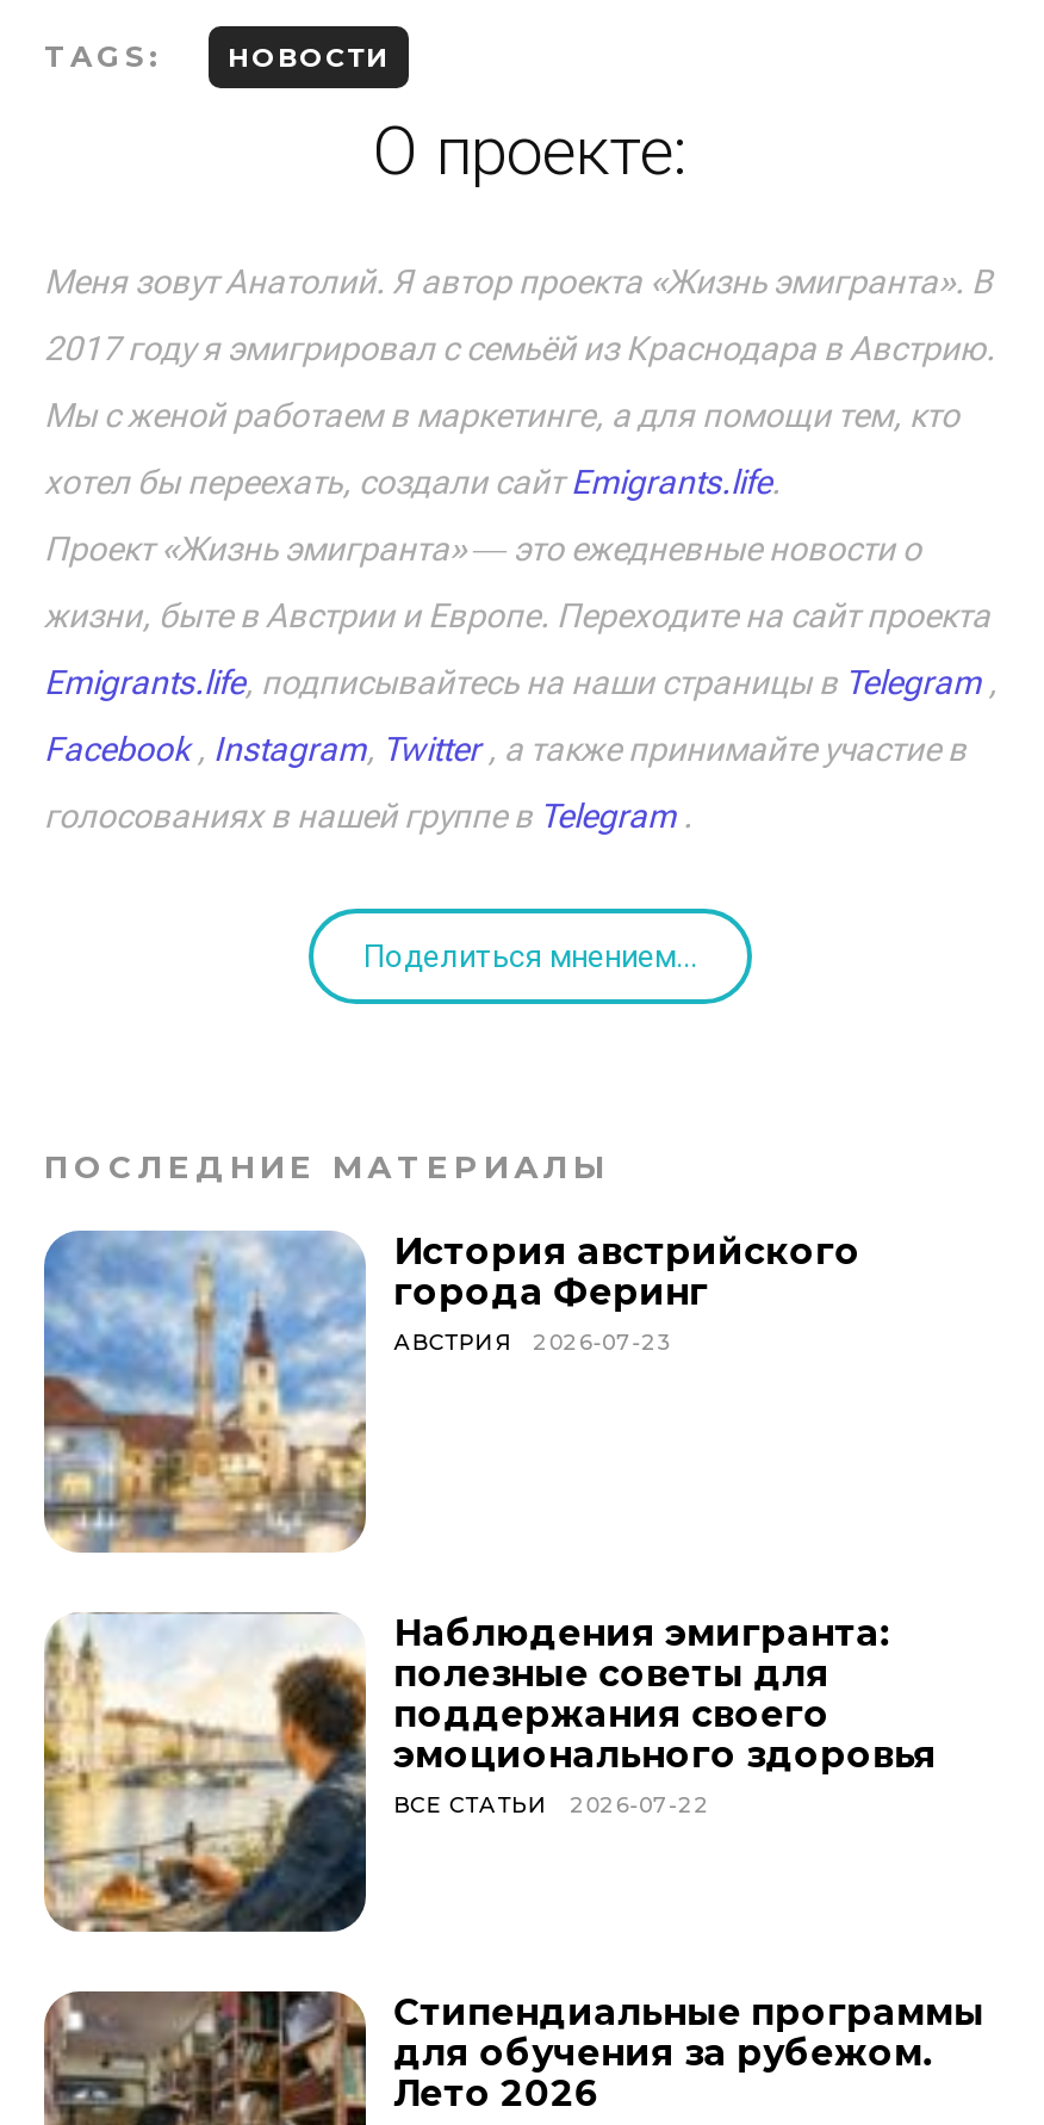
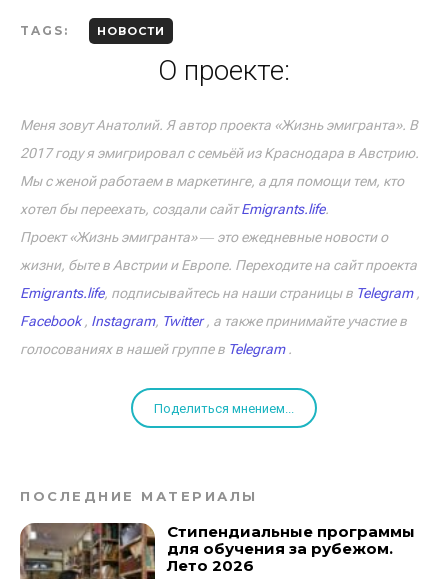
- [image]
- История австрийского
- города Феринг
- АВСТРИЯ
- 2026-07-23

- [image]
- Наблюдения эмигранта:
- полезные советы для
- поддержания своего
- эмоционального здоровья
- ВСЕ СТАТЬИ
- 2026-07-22
